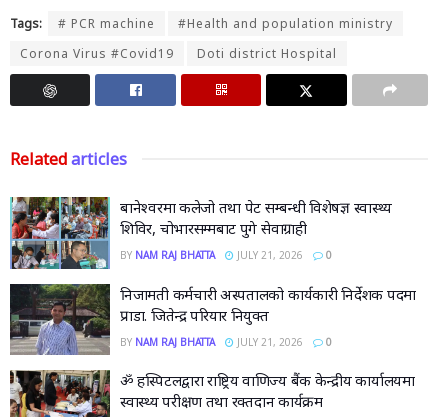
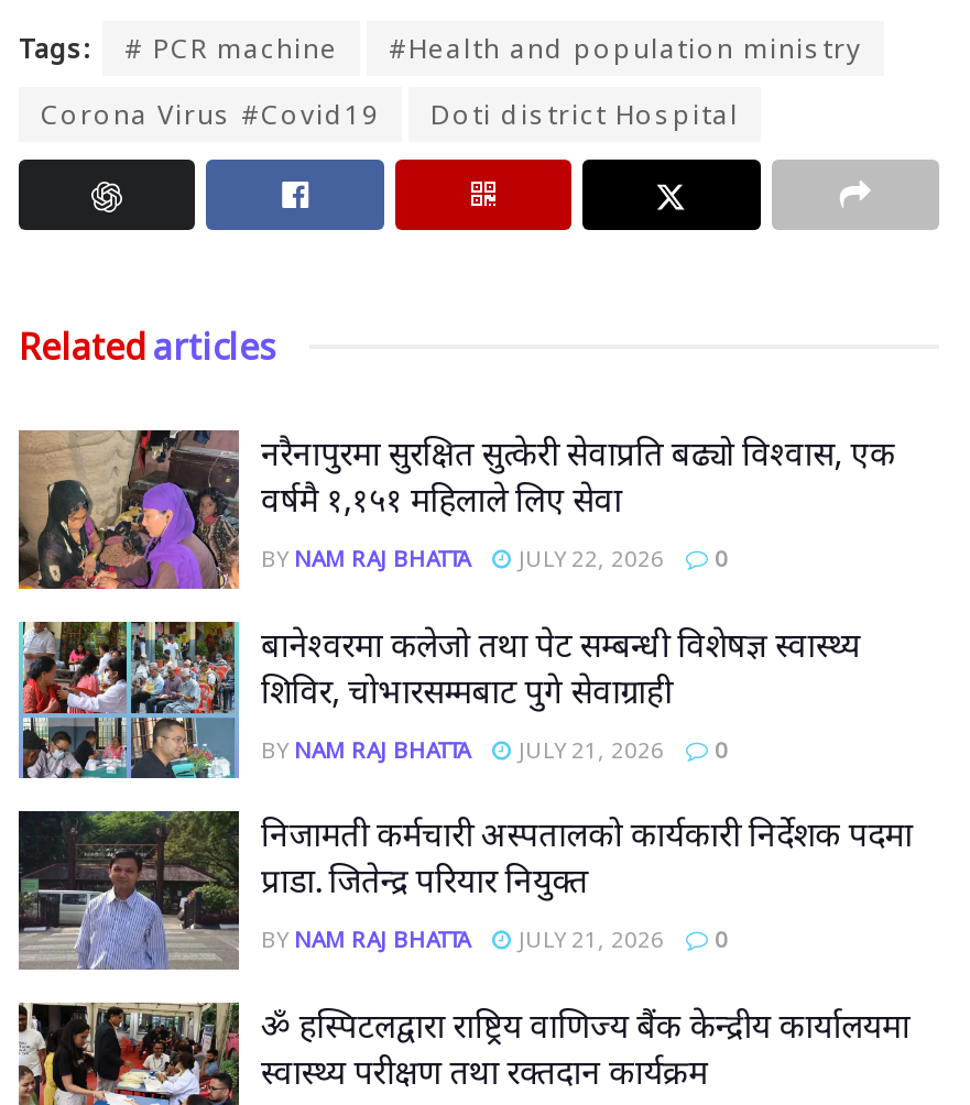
+ [image]
+ नरैनापुरमा सुरक्षित सुत्केरी सेवाप्रति बढ्यो विश्वास, एक
+ वर्षमै १,१५१ महिलाले लिए सेवा
+ BY NAM RAJ BHATTA
+ JULY 22, 2026
+ 0
